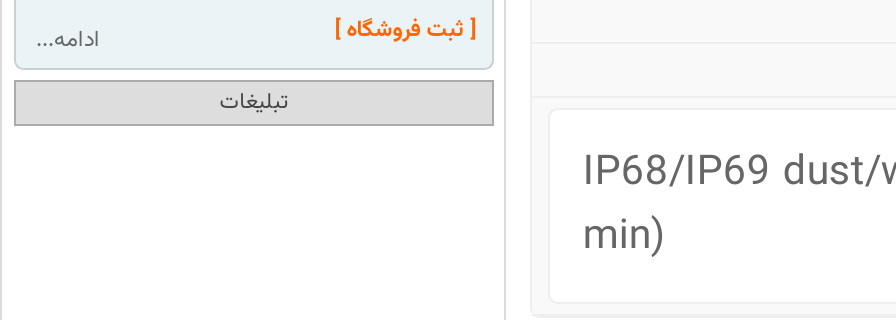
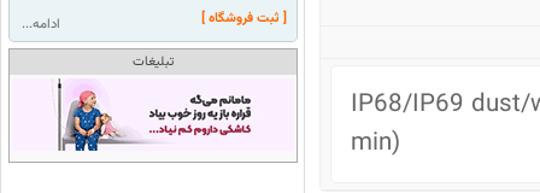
+ [image]
